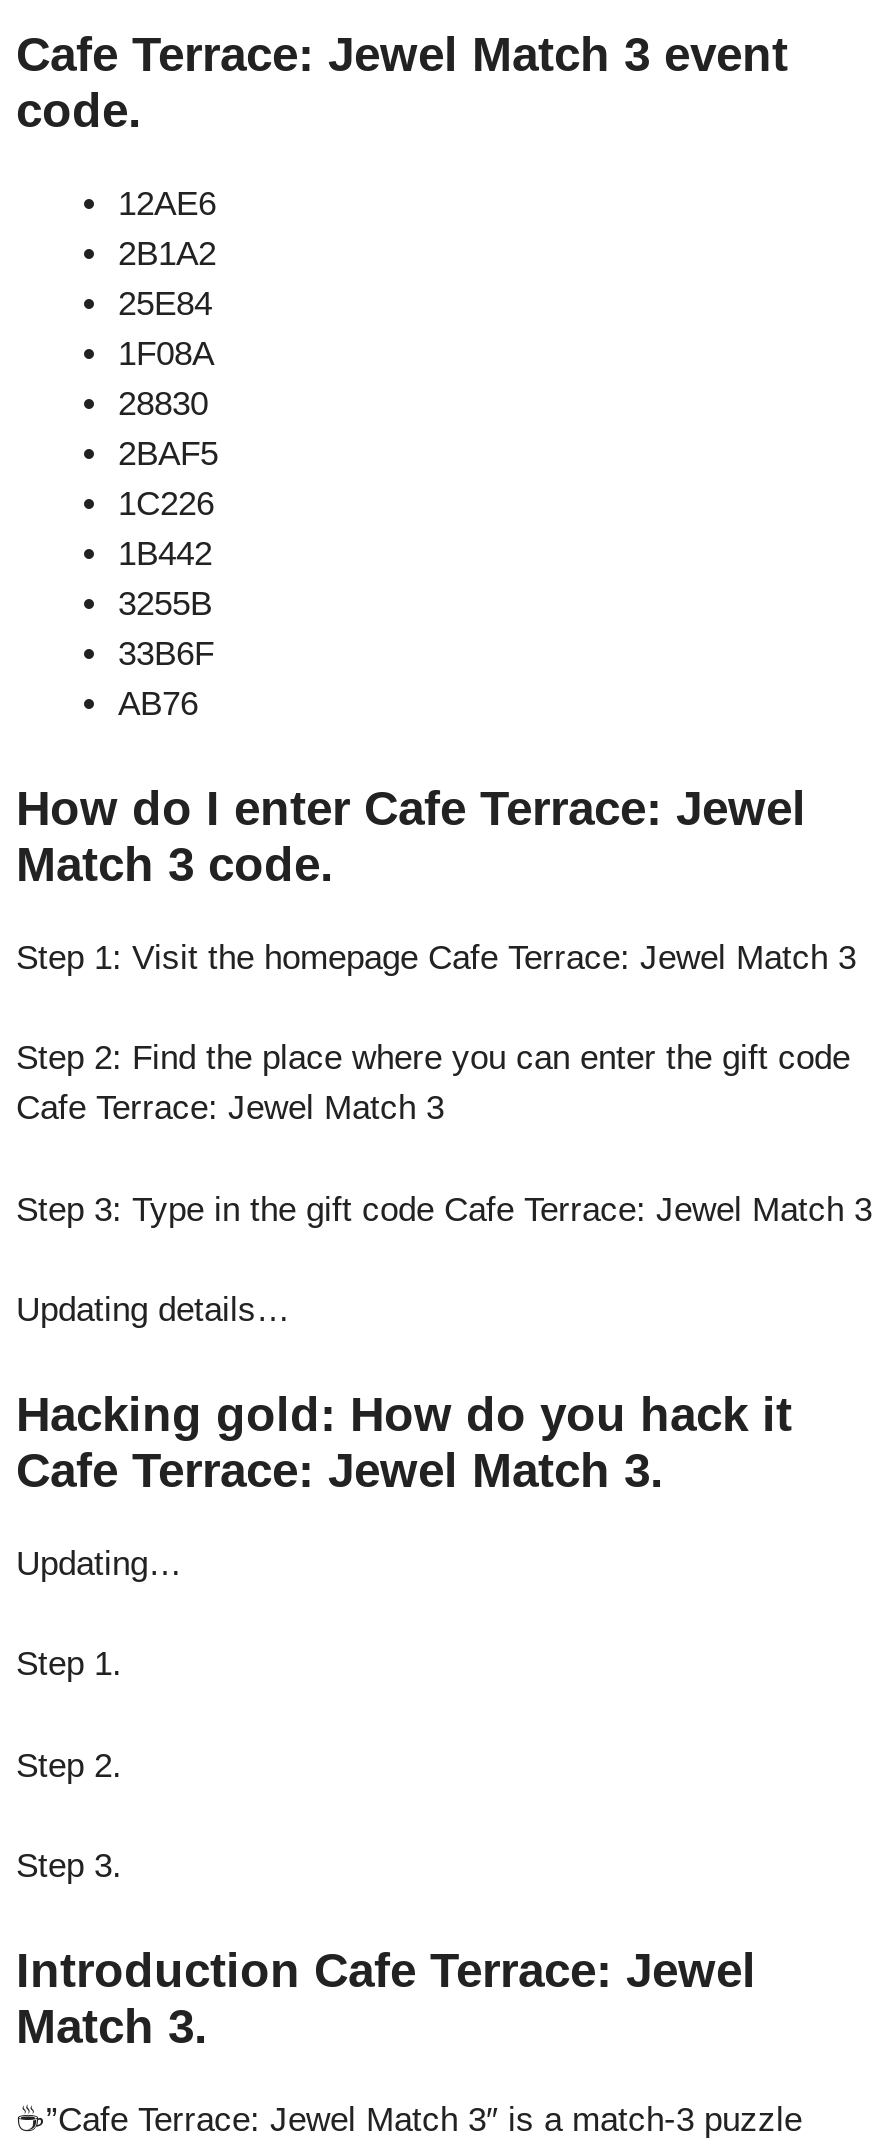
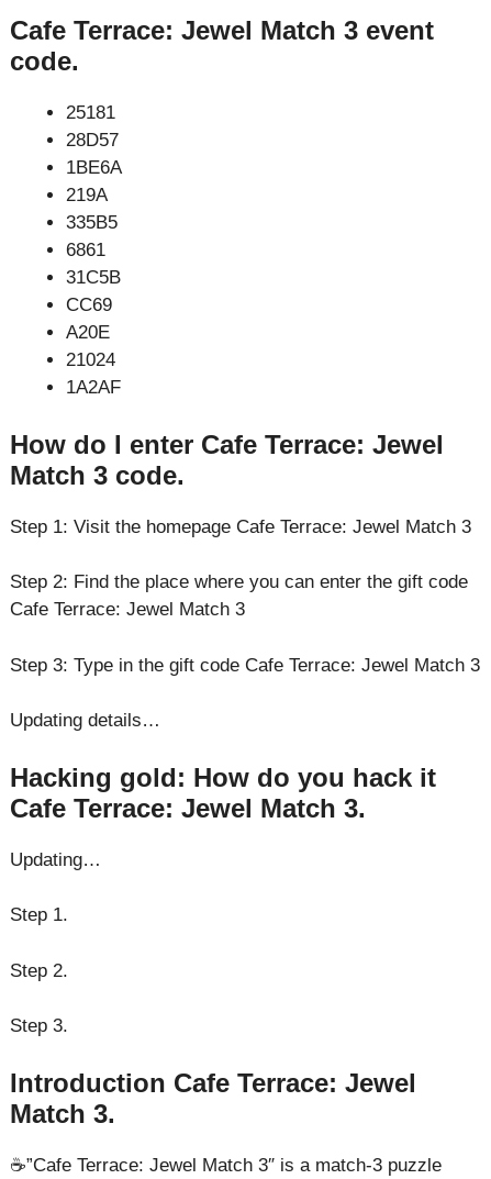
- 12AE6
- 2B1A2
- 25E84
- 1F08A
- 28830
- 2BAF5
- 1C226
- 1B442
- 3255B
- 33B6F
- AB76
+ 25181
+ 28D57
+ 1BE6A
+ 219A
+ 335B5
+ 6861
+ 31C5B
+ CC69
+ A20E
+ 21024
+ 1A2AF
